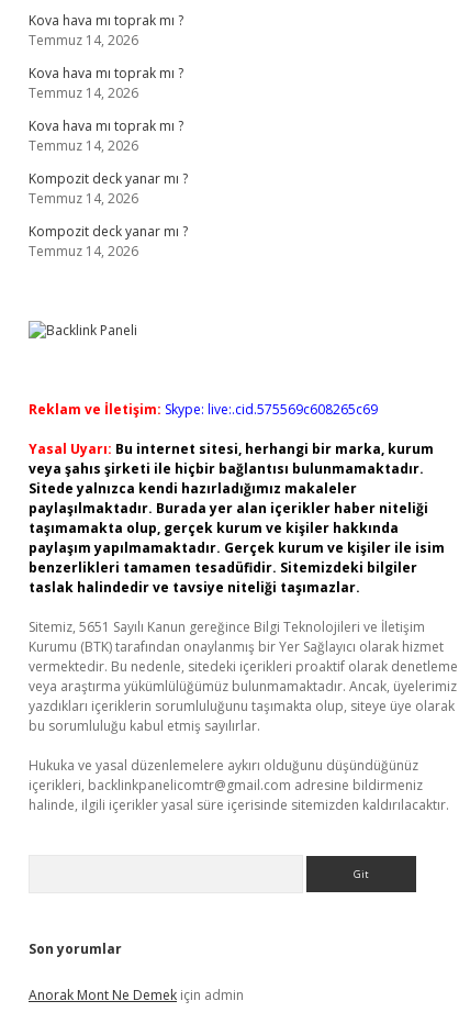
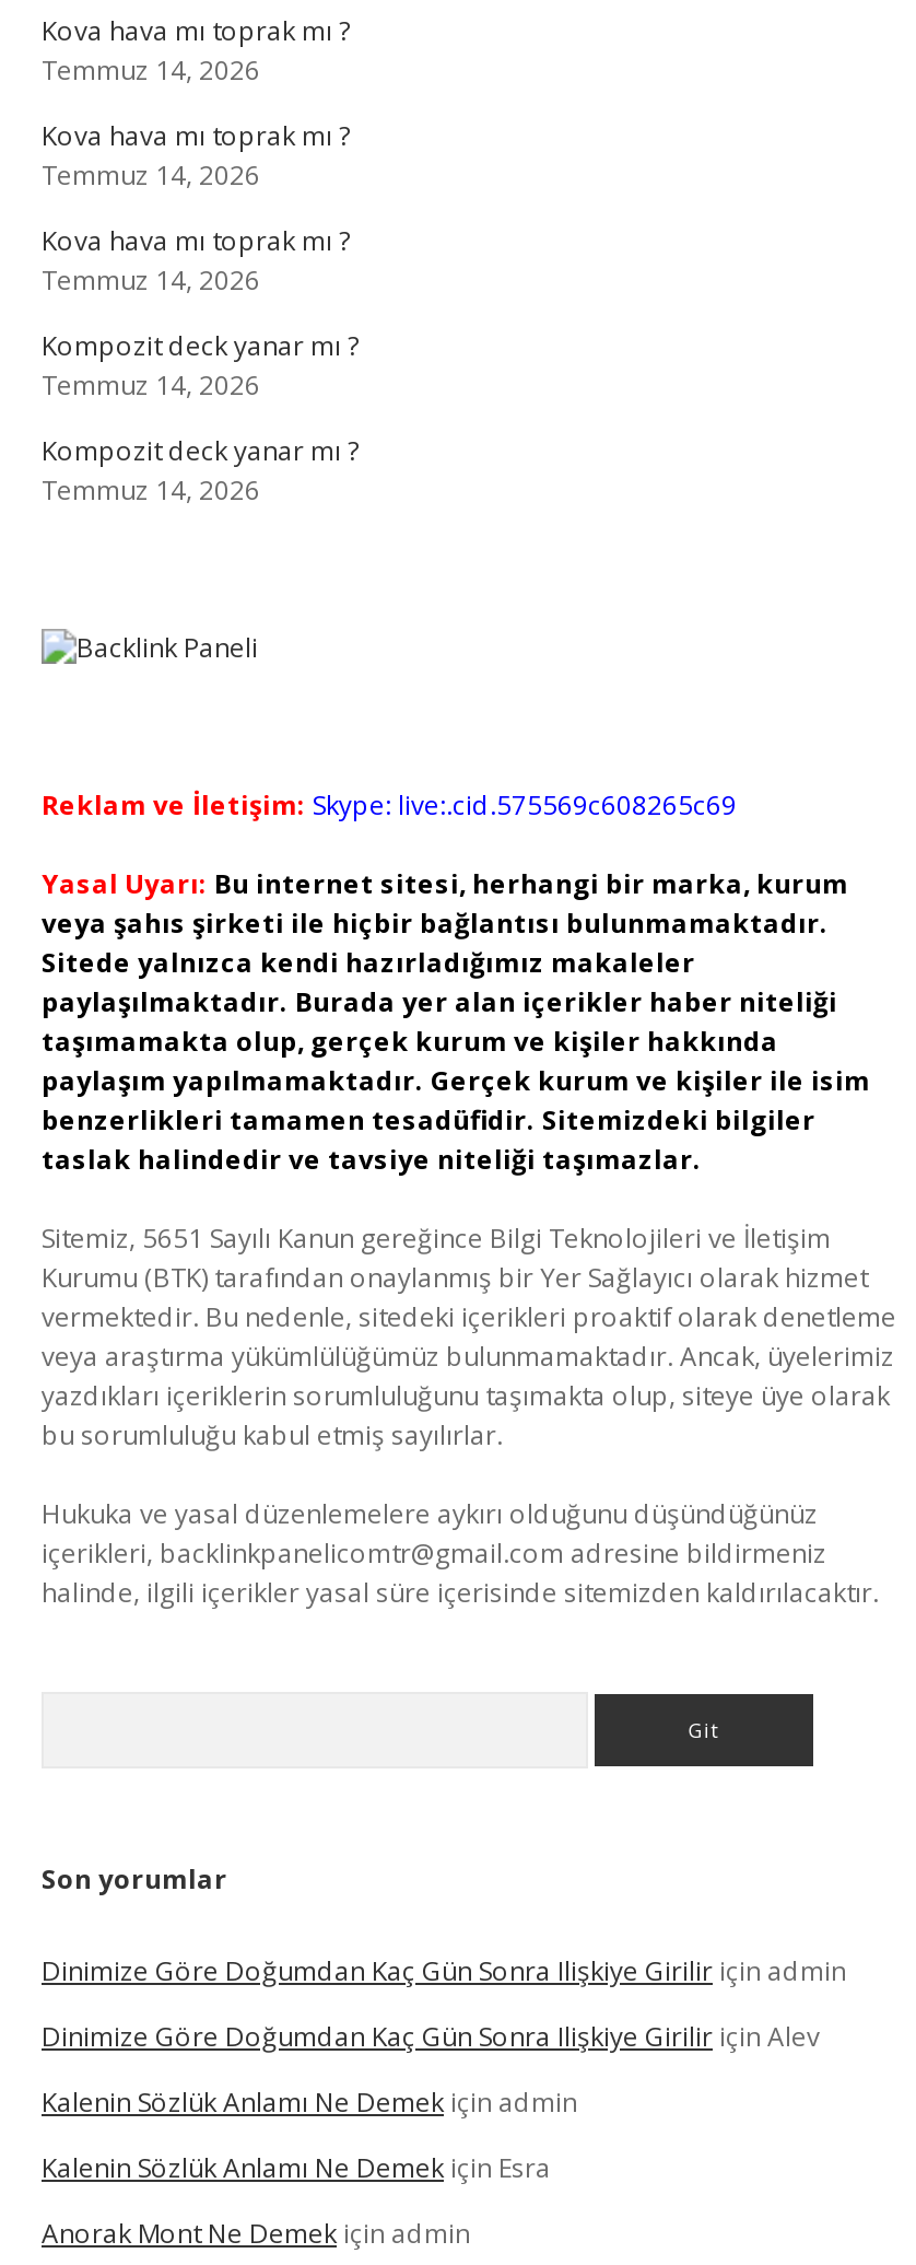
+ Dinimize Göre Doğumdan Kaç Gün Sonra Ilişkiye Girilir için admin
+ Dinimize Göre Doğumdan Kaç Gün Sonra Ilişkiye Girilir için Alev
+ Kalenin Sözlük Anlamı Ne Demek için admin
+ Kalenin Sözlük Anlamı Ne Demek için Esra
